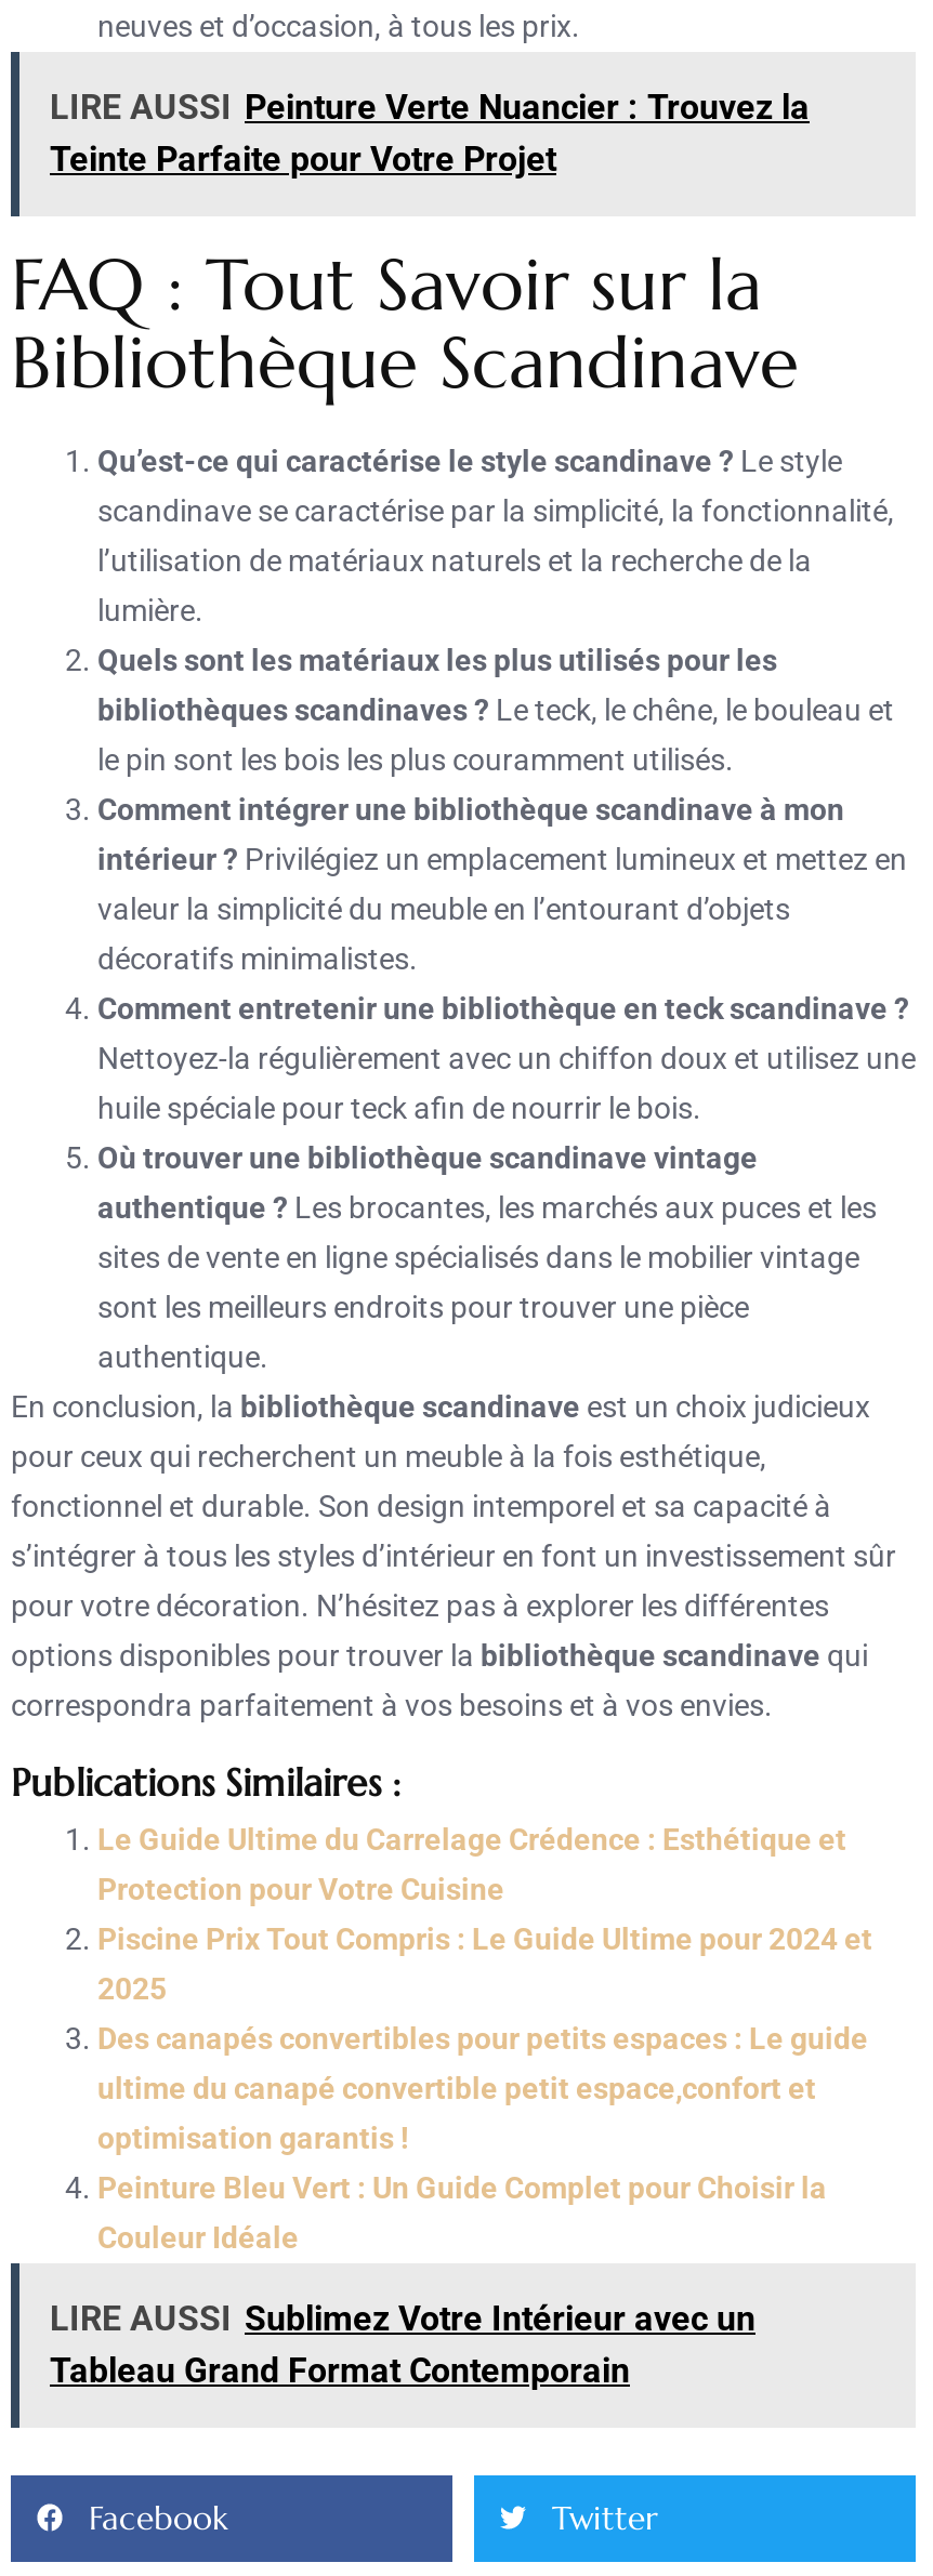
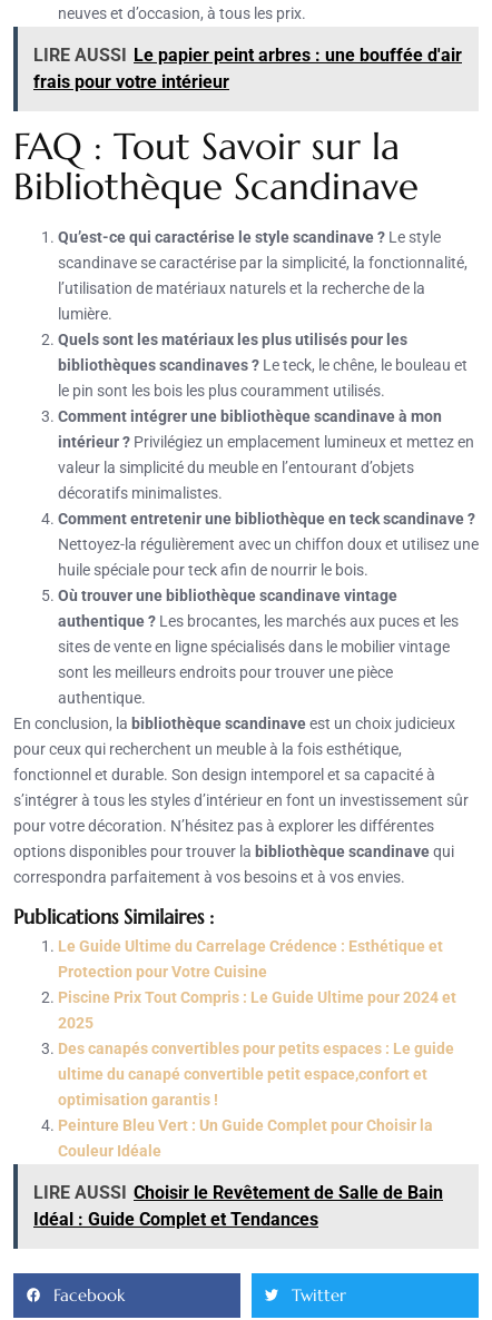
- LIRE AUSSI Peinture Verte Nuancier : Trouvez la
- Teinte Parfaite pour Votre Projet
+ LIRE AUSSI Le papier peint arbres : une bouffée d'air
+ frais pour votre intérieur

- LIRE AUSSI Sublimez Votre Intérieur avec un
- Tableau Grand Format Contemporain
+ LIRE AUSSI Choisir le Revêtement de Salle de Bain
+ Idéal : Guide Complet et Tendances
